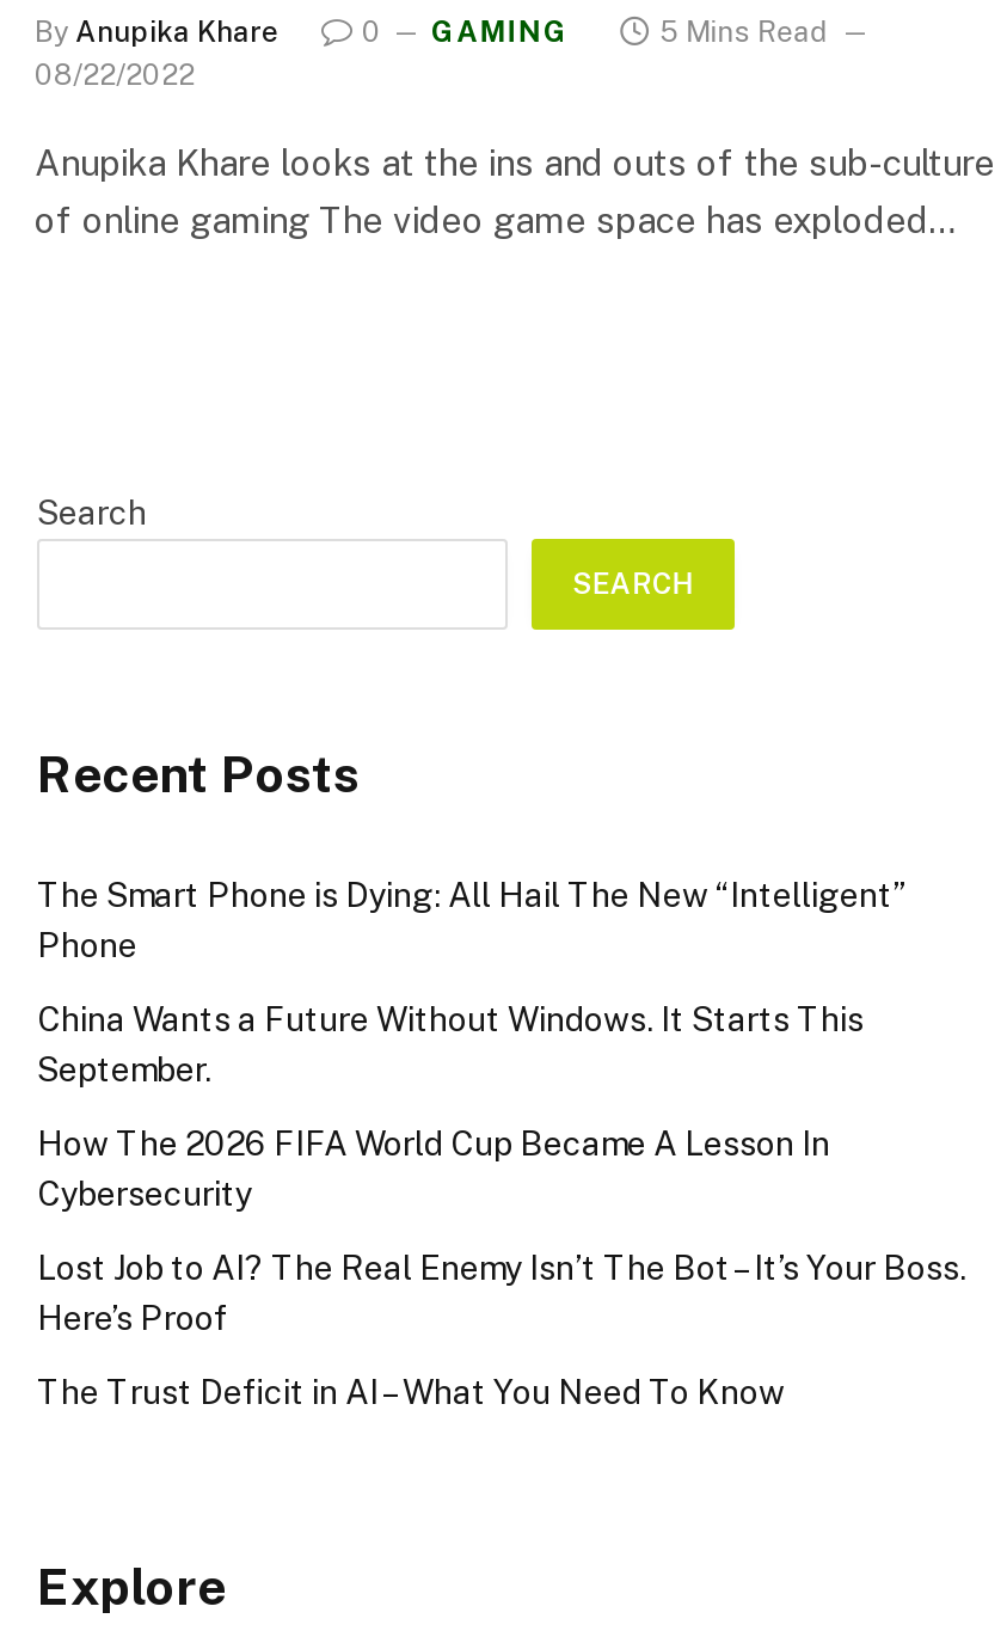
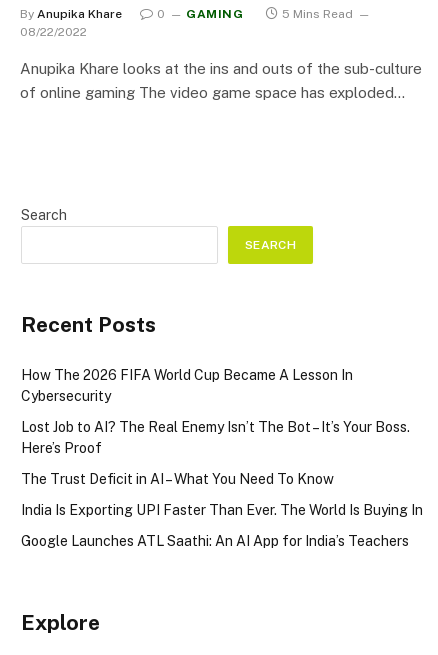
- The Smart Phone is Dying: All Hail The New “Intelligent”
- Phone
- China Wants a Future Without Windows. It Starts This
- September.

moved up: How The 2026 FIFA World Cup Became A Lesson In | Cybersecurity | Lost Job to AI? The Real Enemy Isn’t The Bot – It’s Your Boss. | Here’s Proof | The Trust Deficit in AI – What You Need To Know

+ India Is Exporting UPI Faster Than Ever. The World Is Buying In
+ Google Launches ATL Saathi: An AI App for India’s Teachers
